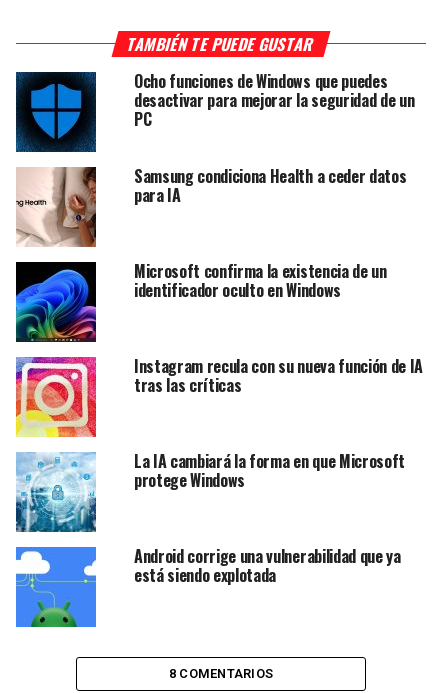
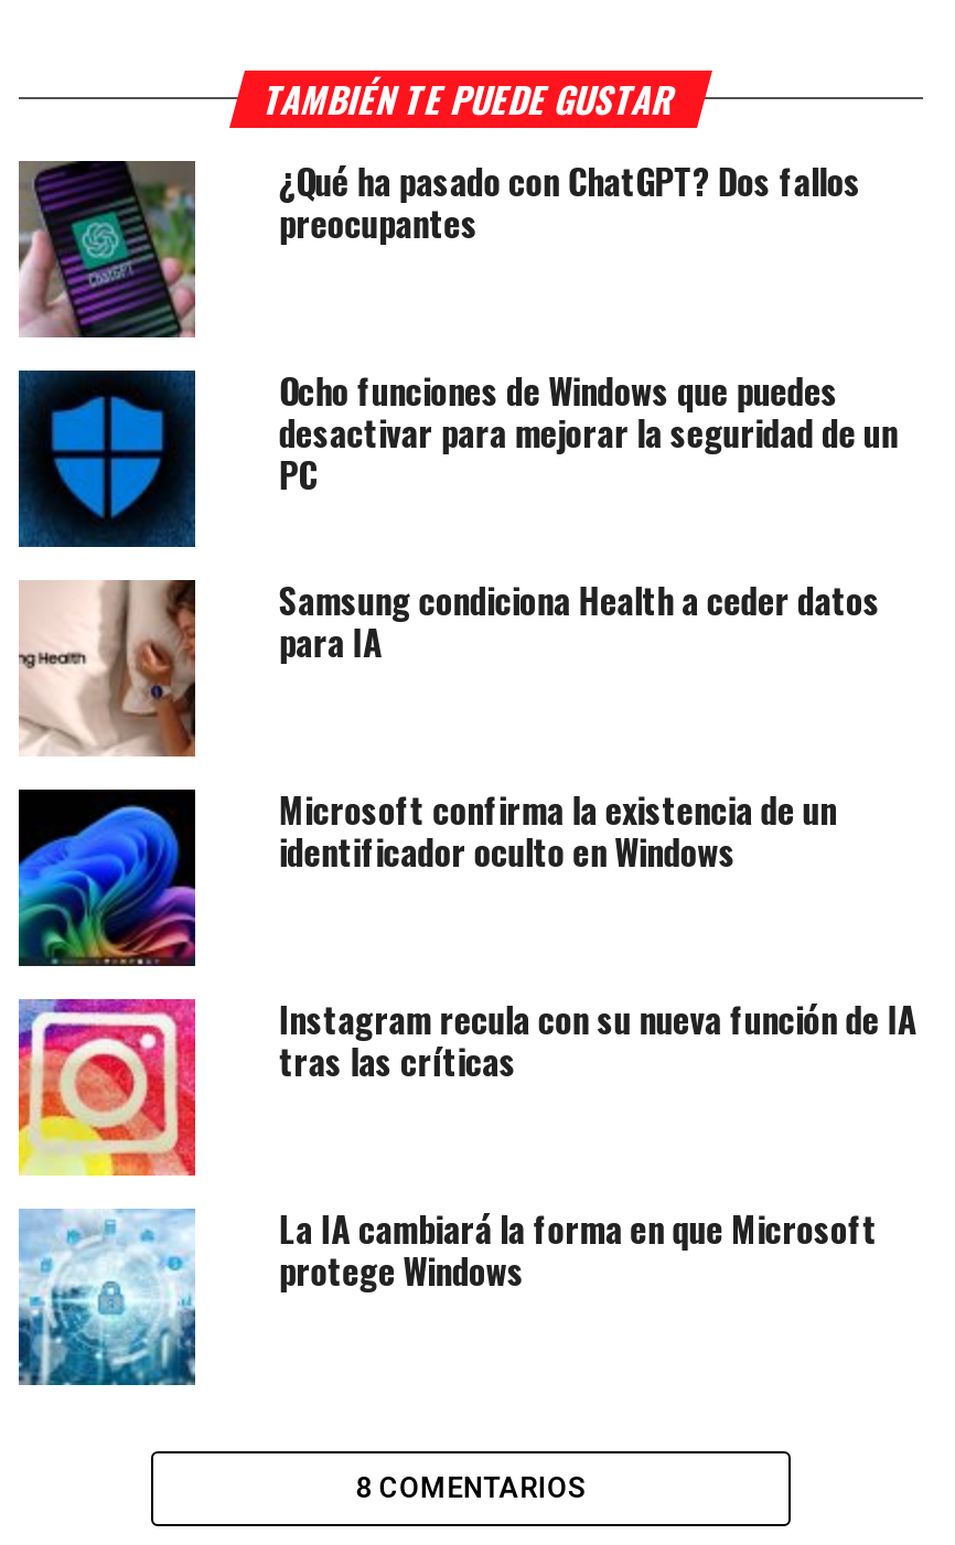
+ [image]
+ ¿Qué ha pasado con ChatGPT? Dos fallos
+ preocupantes

moved down: [image] | Ocho funciones de Windows que puedes | desactivar para mejorar la seguridad de un | ... | La IA cambiará la forma en que Microsoft | protege Windows

moved down: [image]

- [image]
- Android corrige una vulnerabilidad que ya
- está siendo explotada
